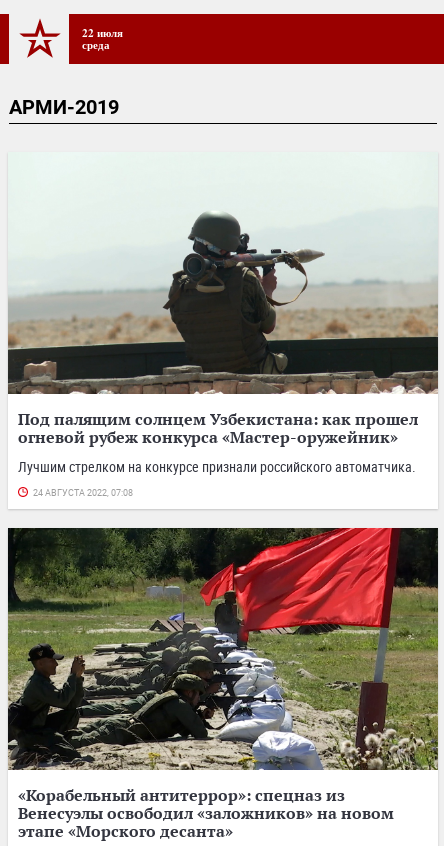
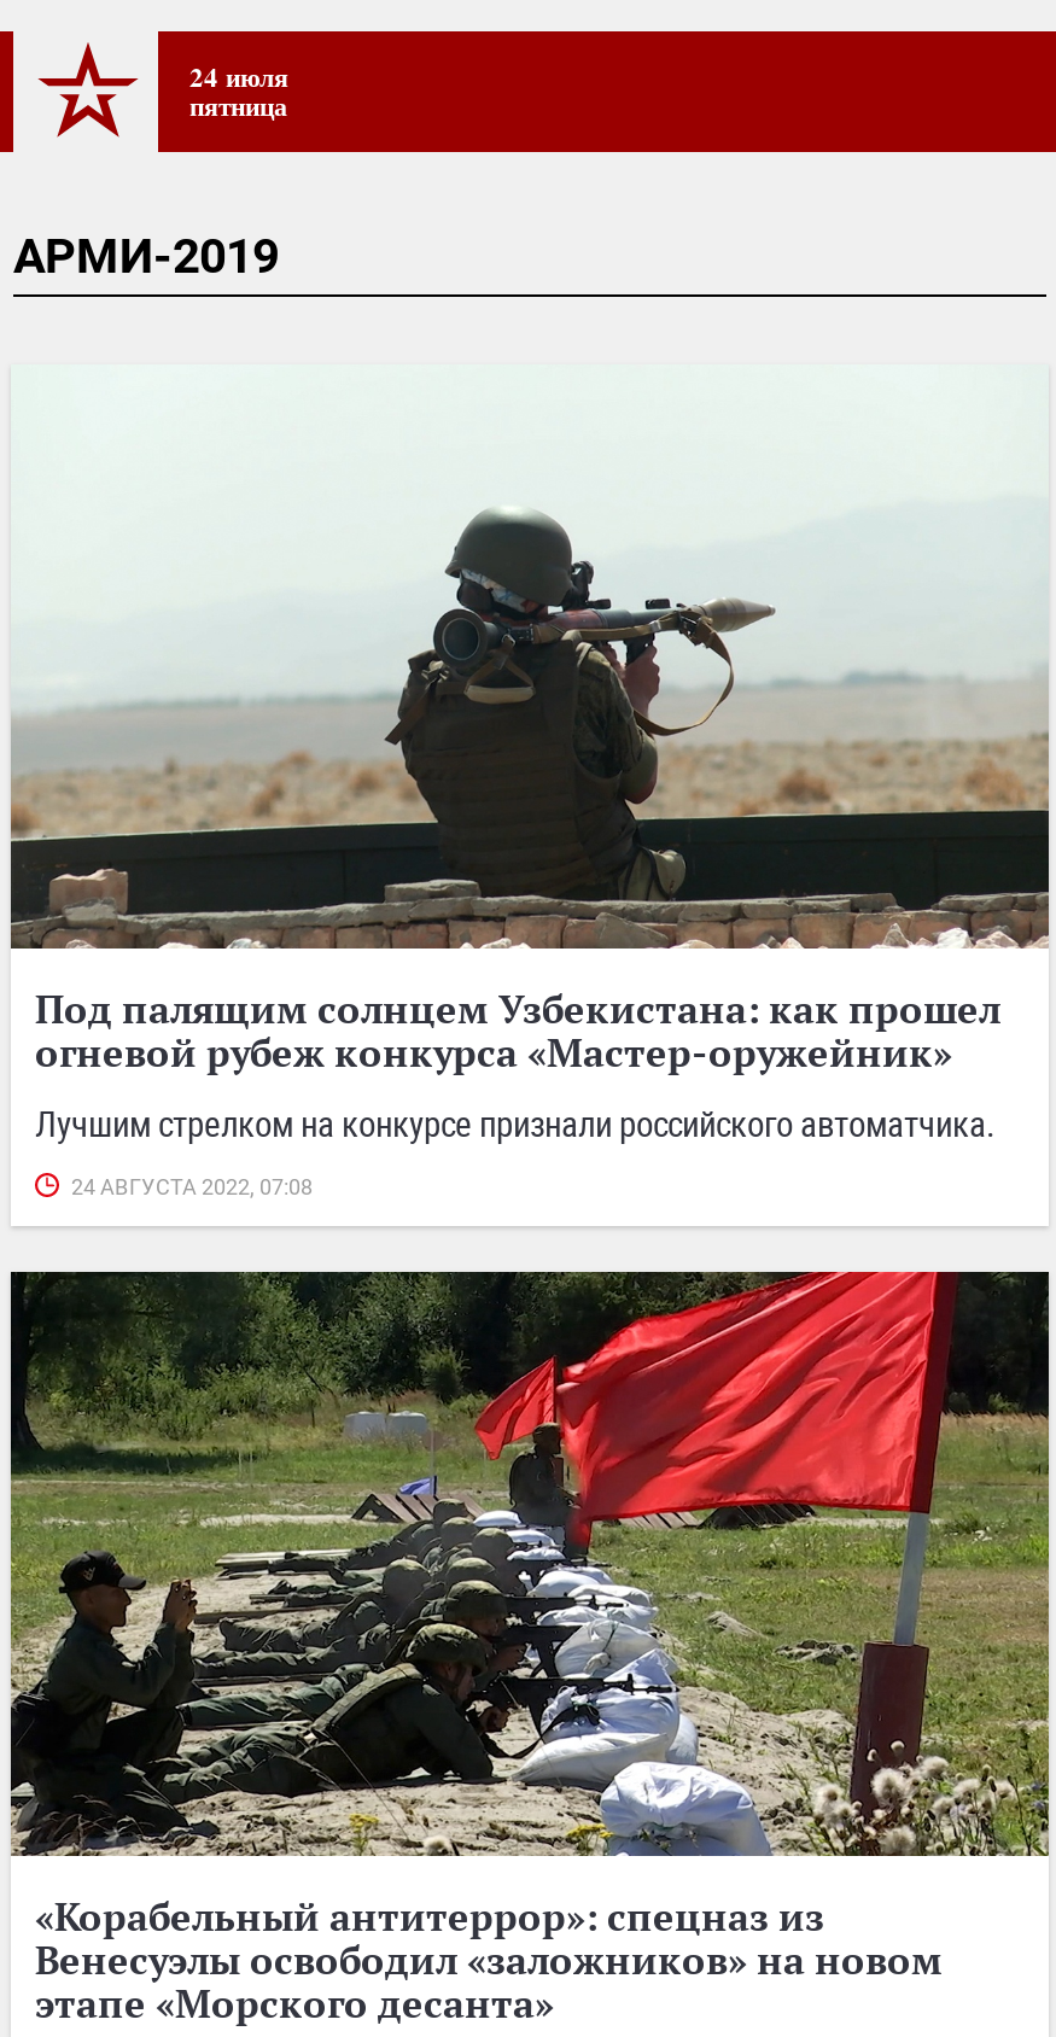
- 22 июля
- среда
+ 24 июля
+ пятница
